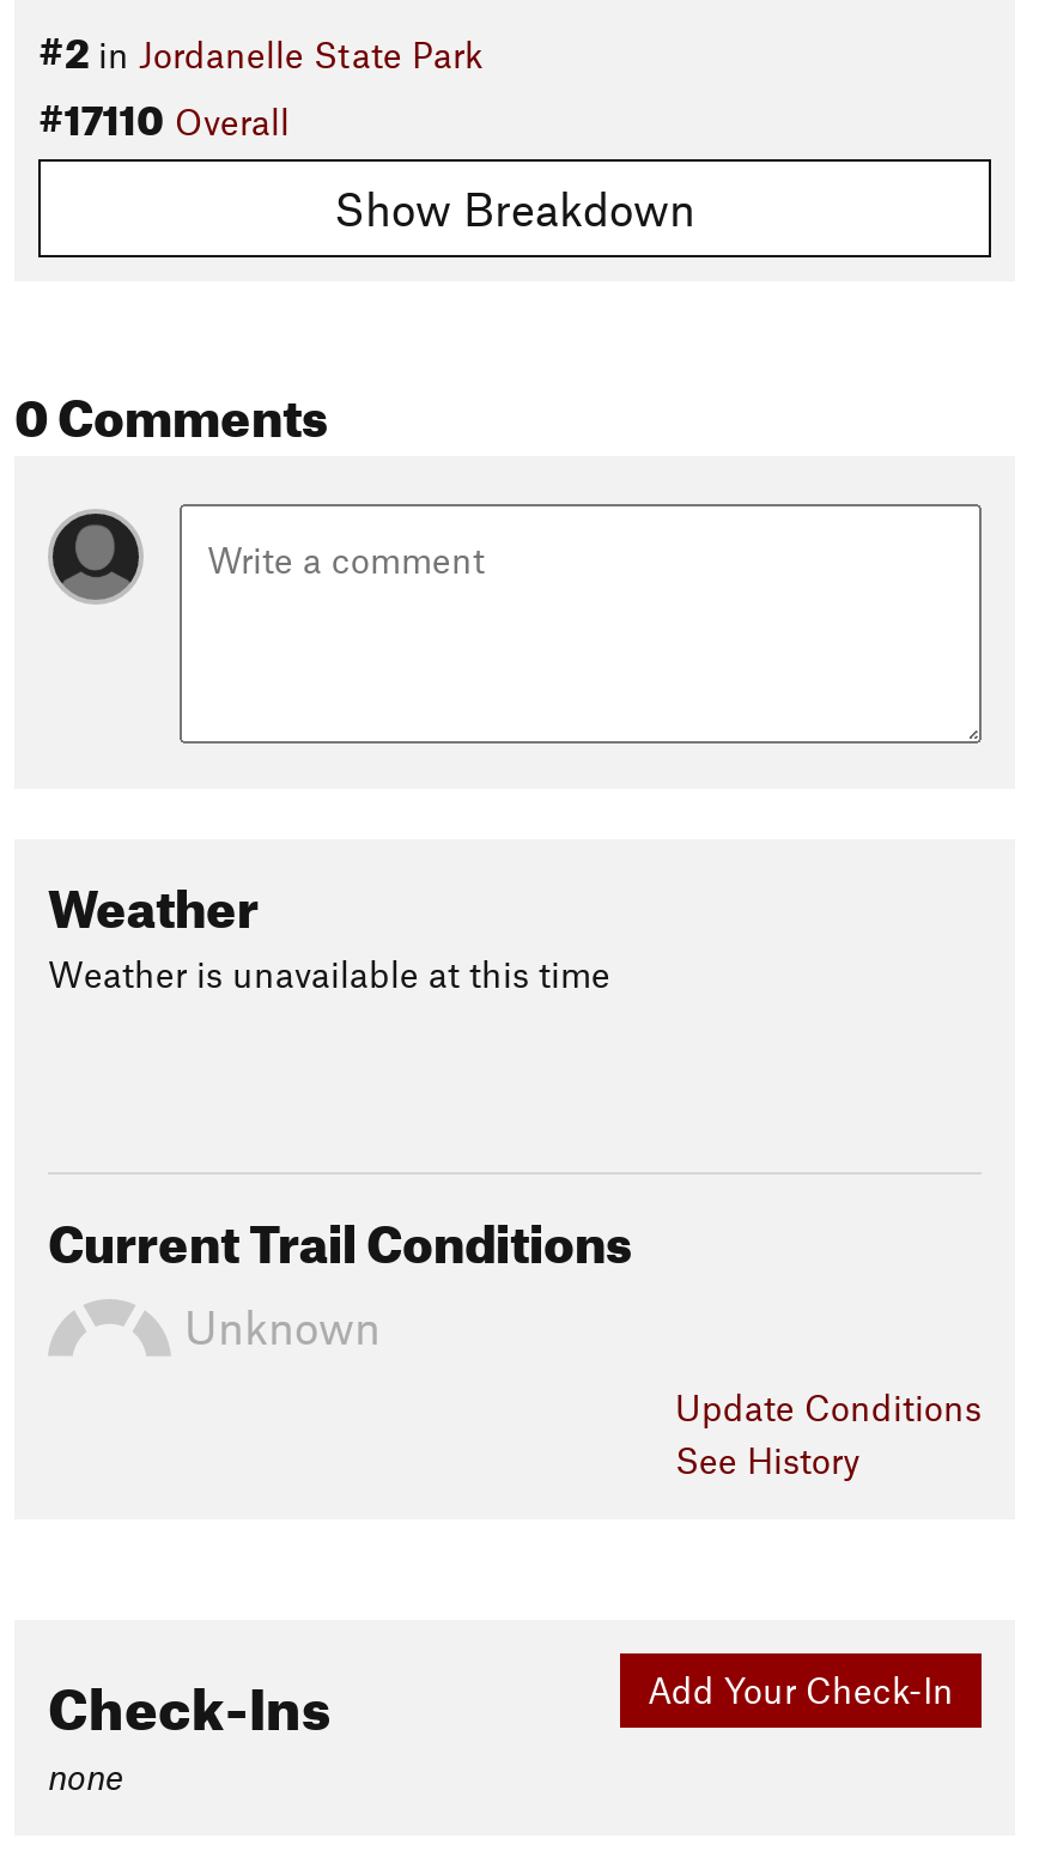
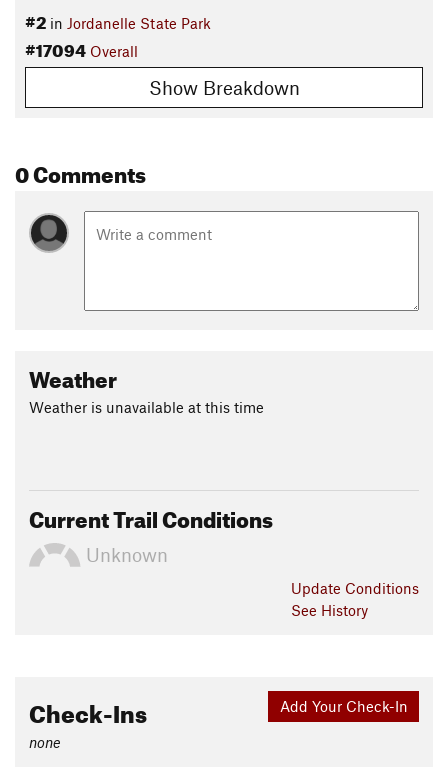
- #17110 Overall
+ #17094 Overall
